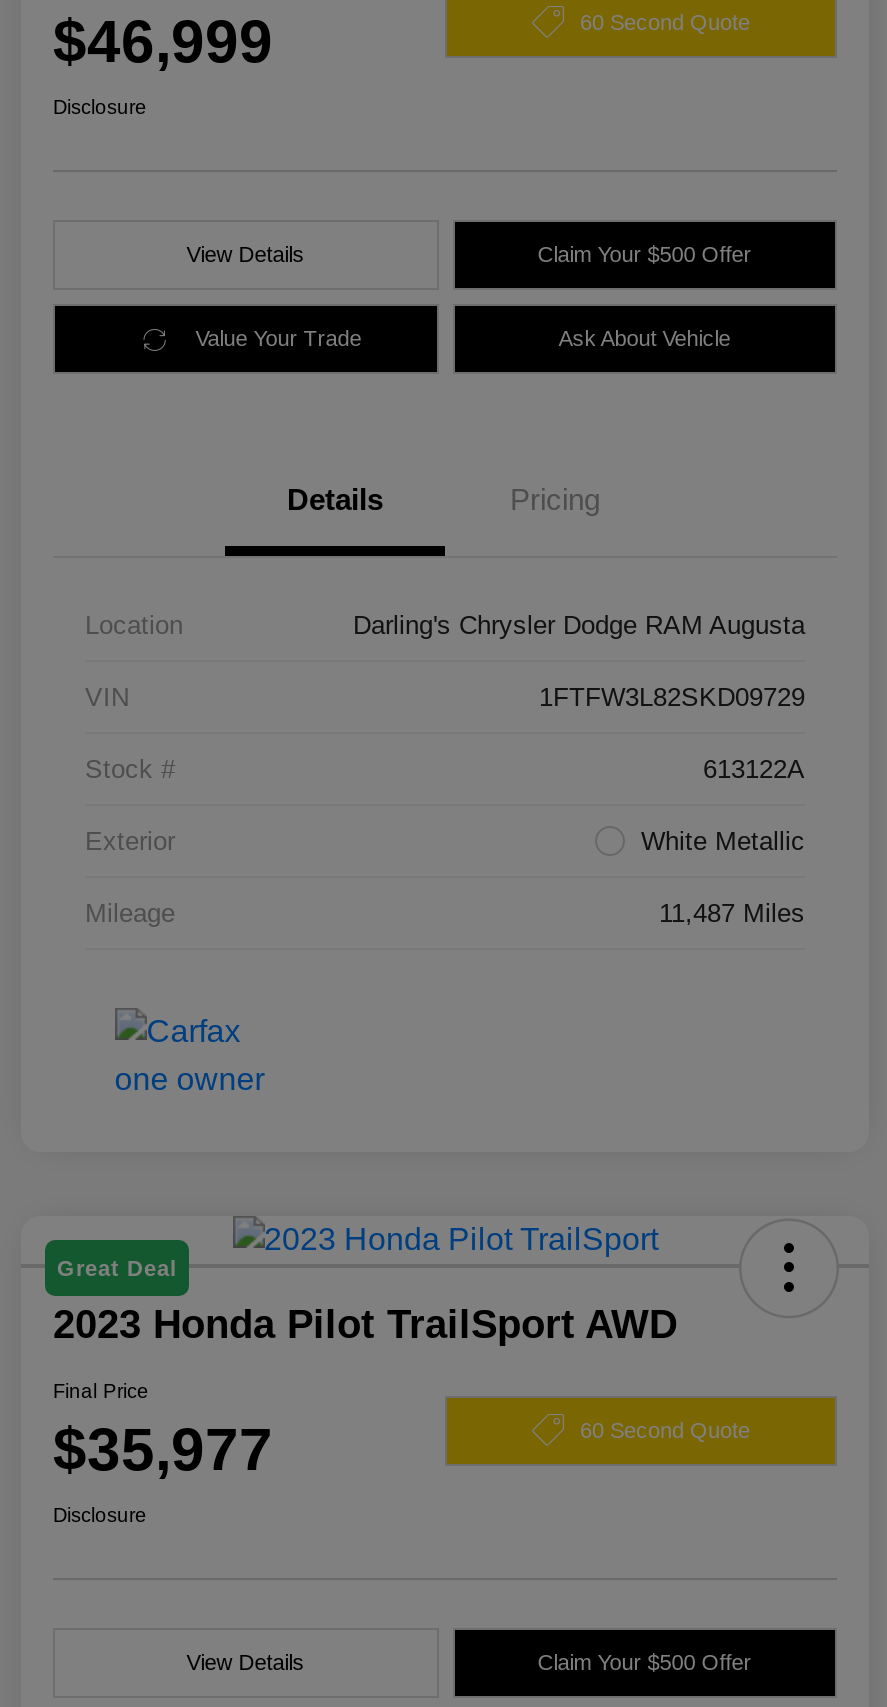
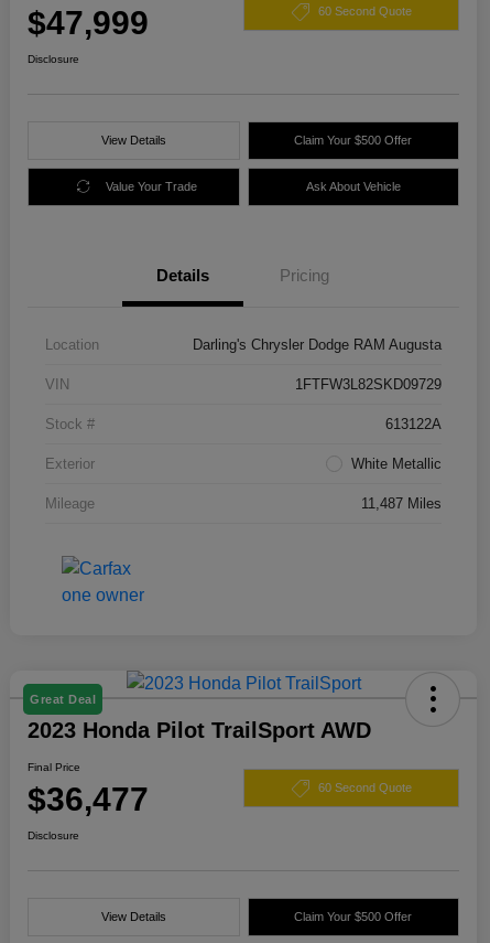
- $46,999
+ $47,999

- $35,977
+ $36,477
